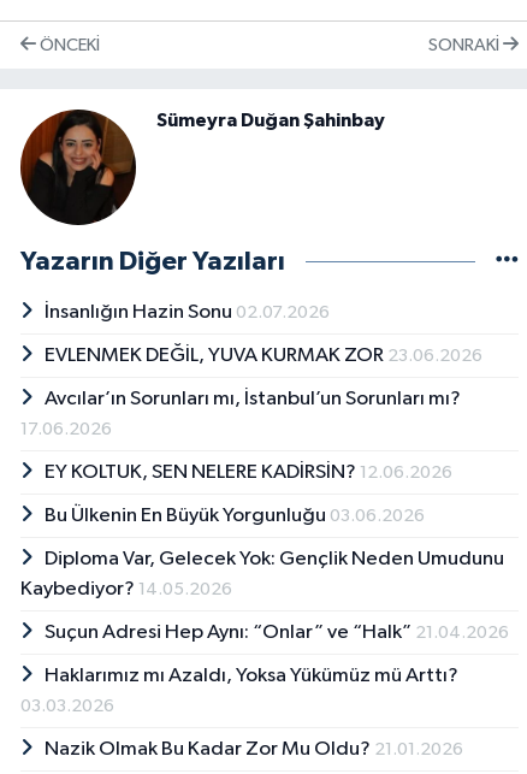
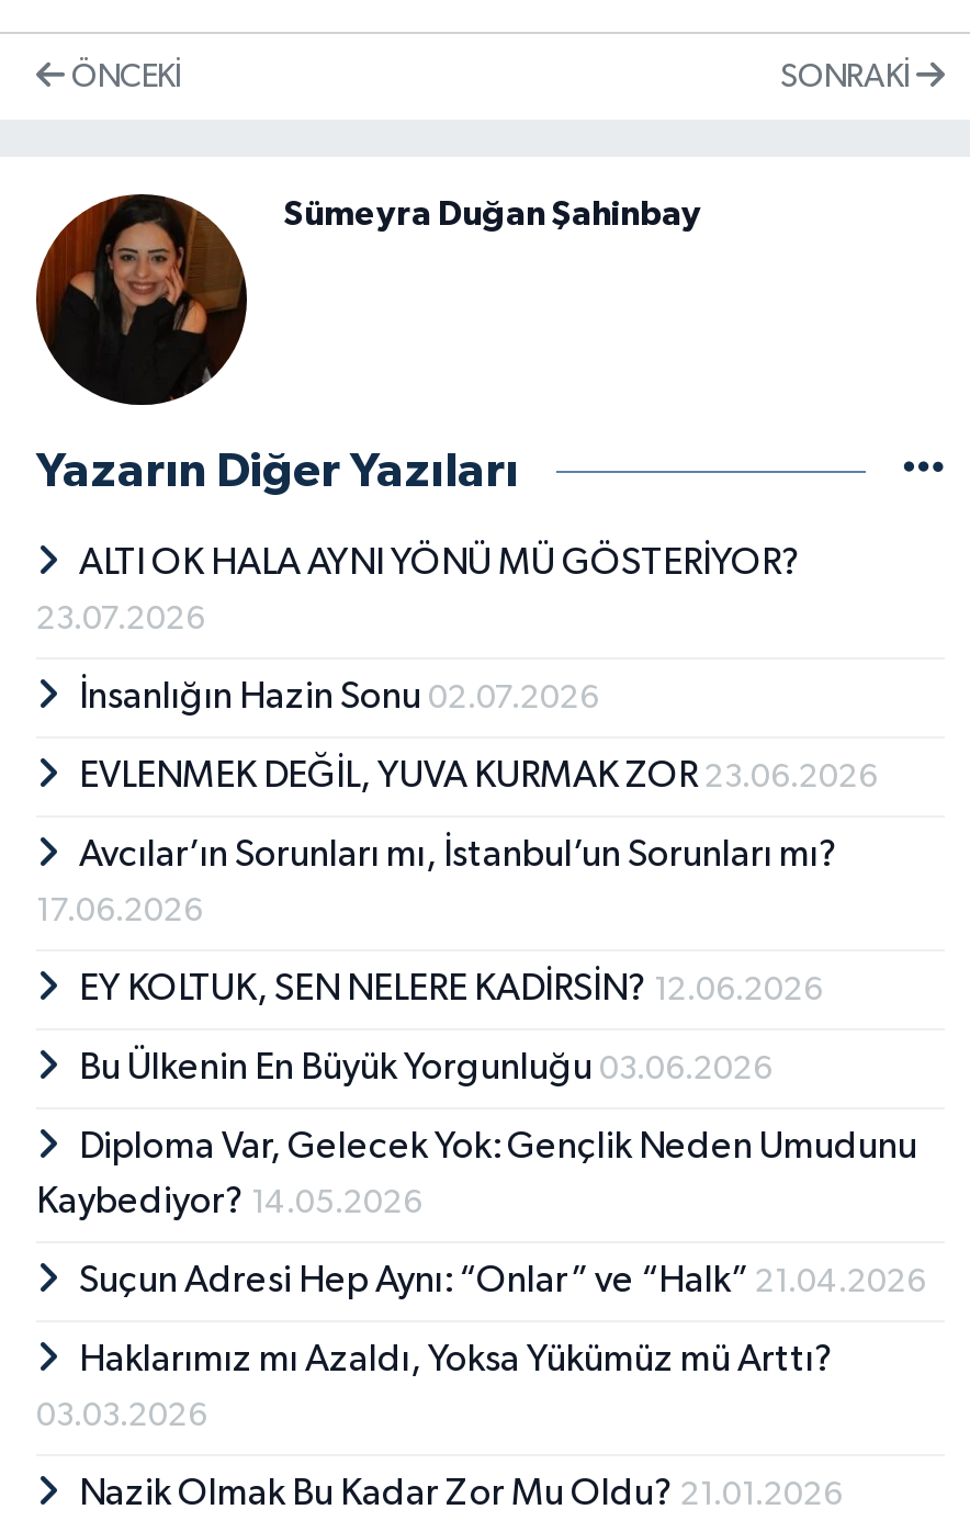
+ ALTI OK HALA AYNI YÖNÜ MÜ GÖSTERİYOR?
+ 23.07.2026
